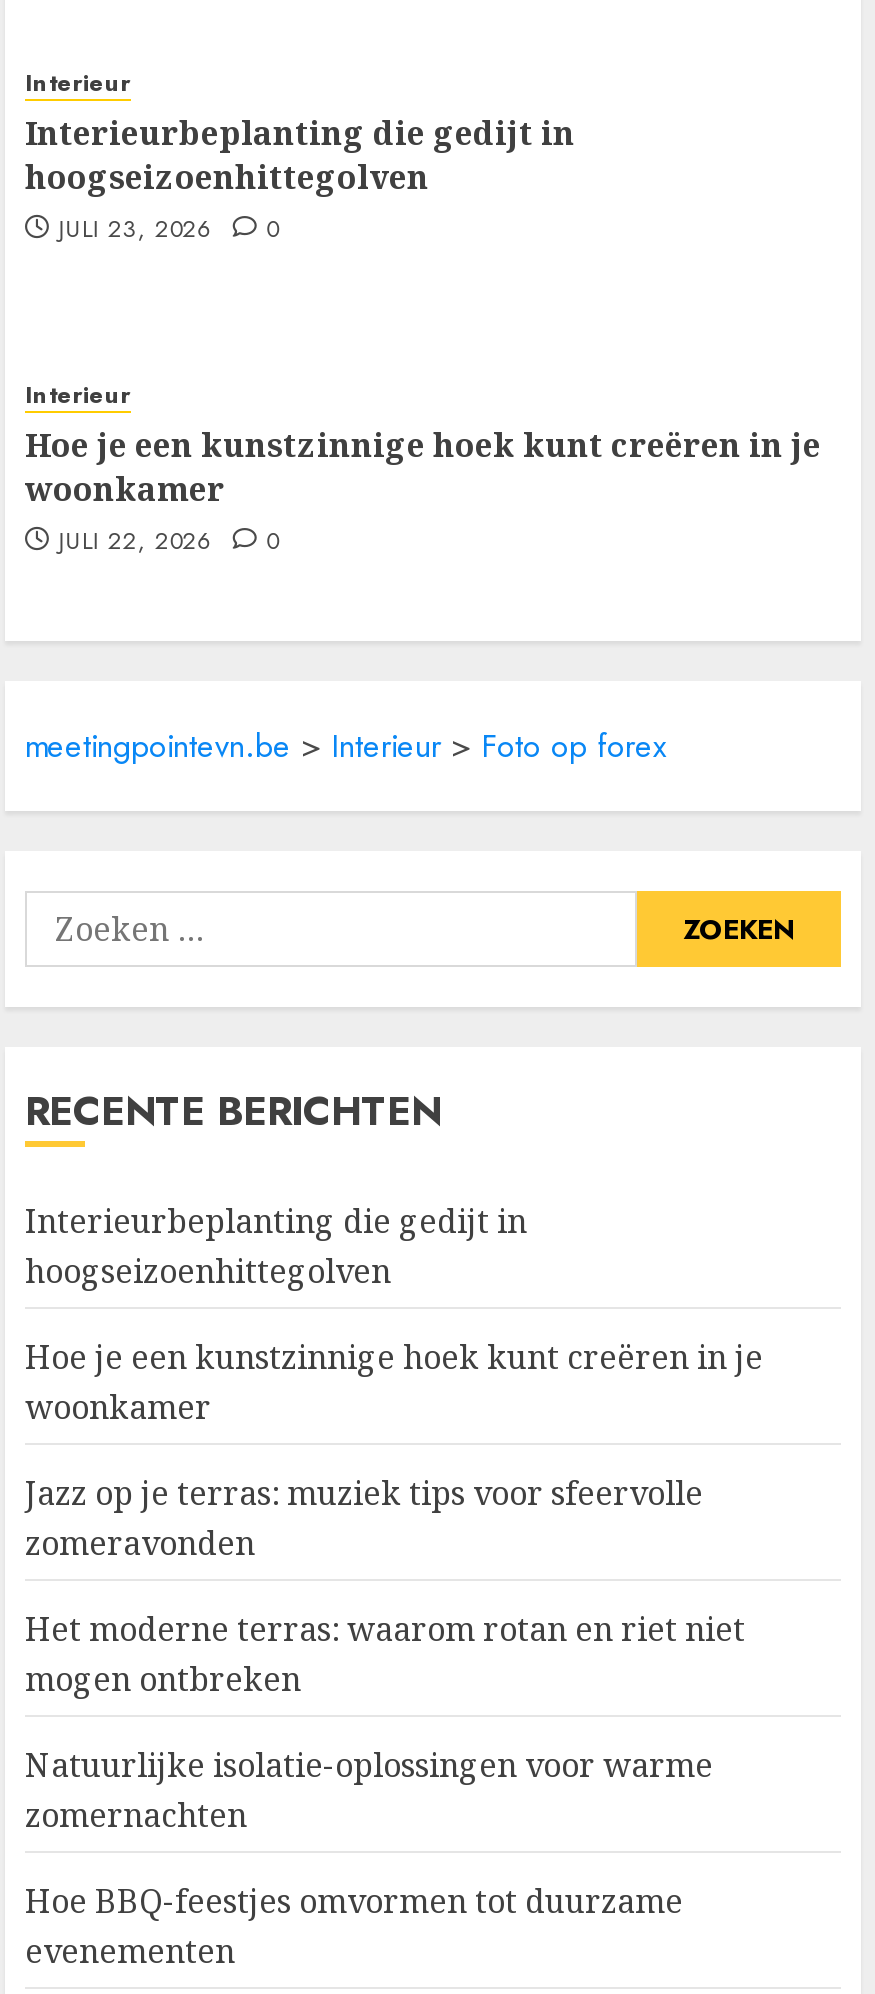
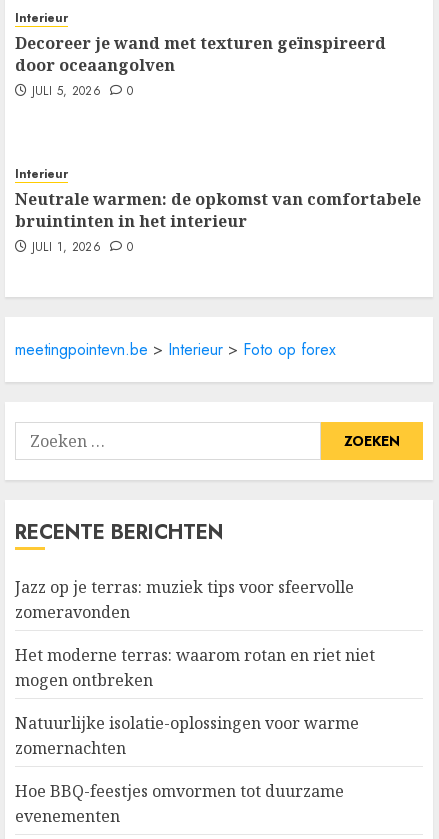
- Interieurbeplanting die gedijt in
- hoogseizoenhittegolven
- JULI 23, 2026
+ Decoreer je wand met texturen geïnspireerd
+ door oceaangolven
+ JULI 5, 2026

- Hoe je een kunstzinnige hoek kunt creëren in je
- woonkamer
- JULI 22, 2026
+ Neutrale warmen: de opkomst van comfortabele
+ bruintinten in het interieur
+ JULI 1, 2026

- Interieurbeplanting die gedijt in
- hoogseizoenhittegolven
- Hoe je een kunstzinnige hoek kunt creëren in je
- woonkamer
